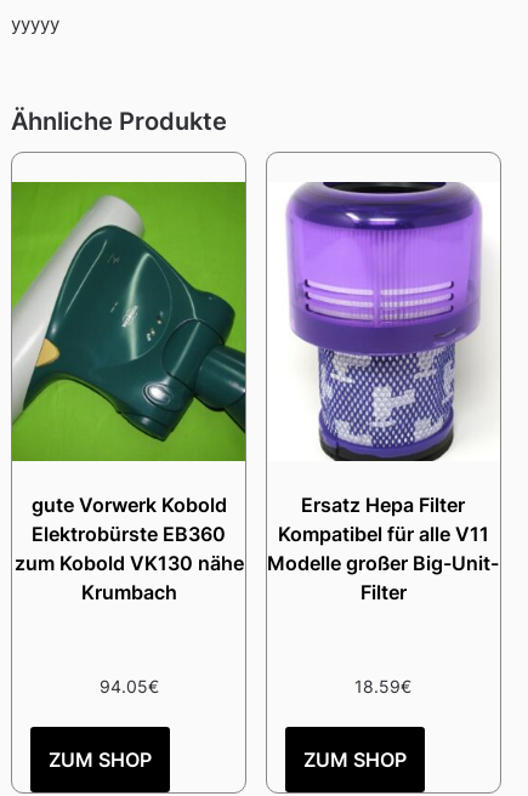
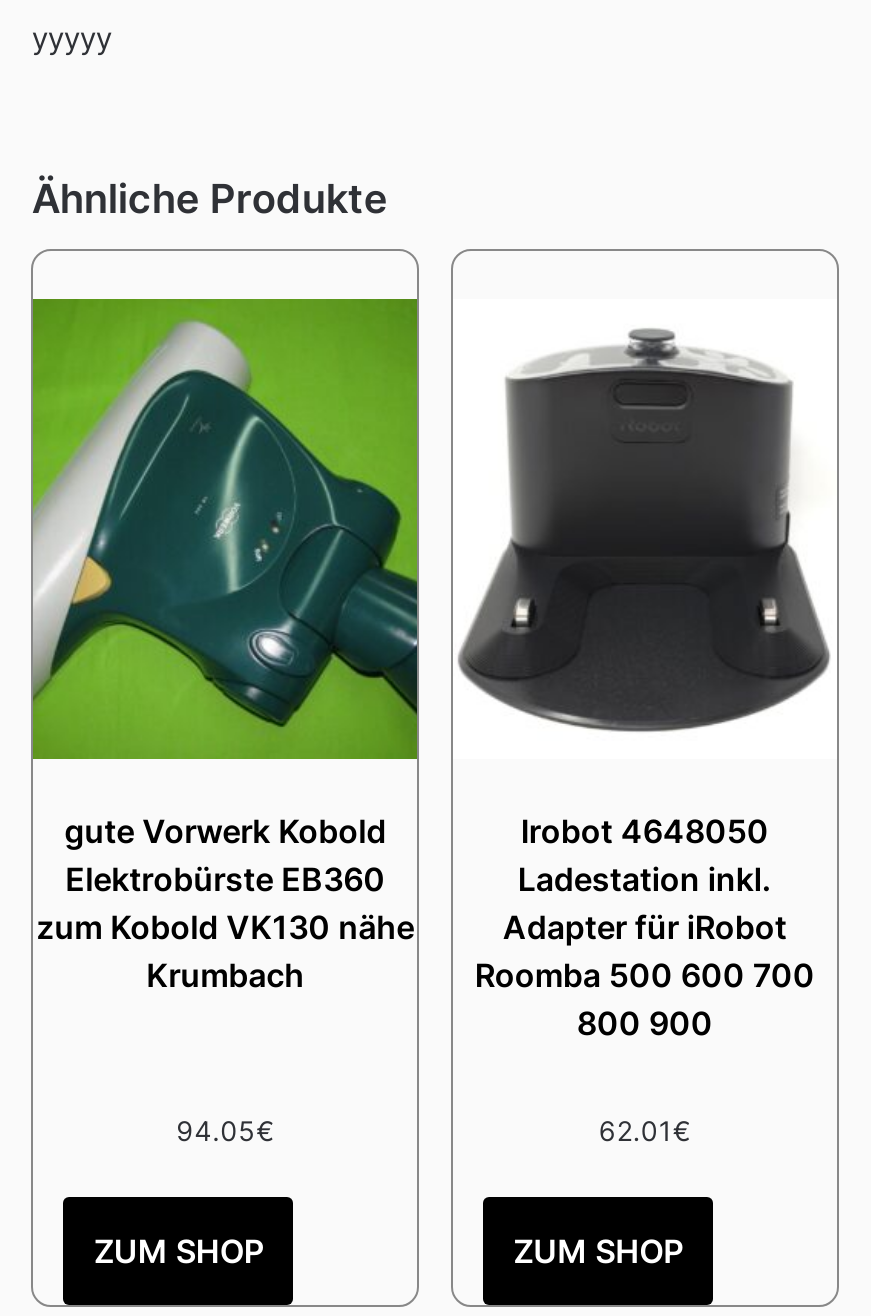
- [image]
- Ersatz Hepa Filter
- Kompatibel für alle V11
- Modelle großer Big-Unit-
- Filter
+ [image]
+ Irobot 4648050
+ Ladestation inkl.
+ Adapter für iRobot
+ Roomba 500 600 700
+ 800 900

- 18.59€
+ 62.01€
